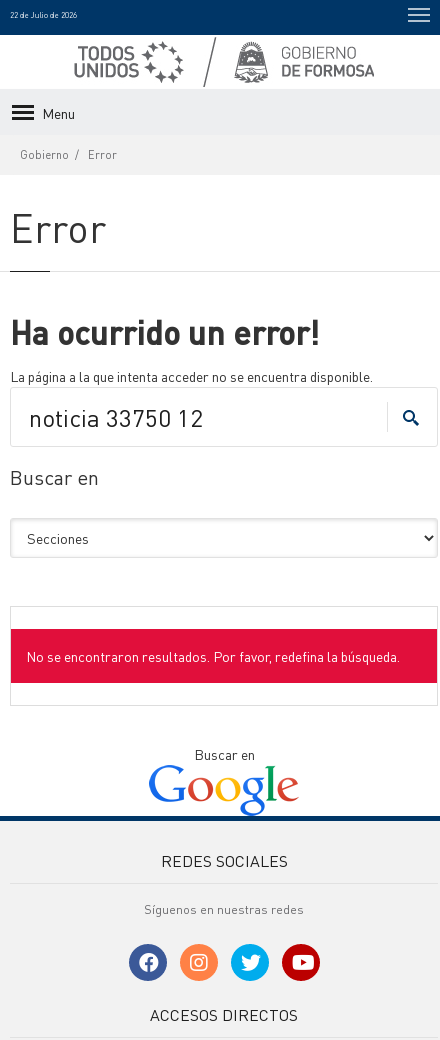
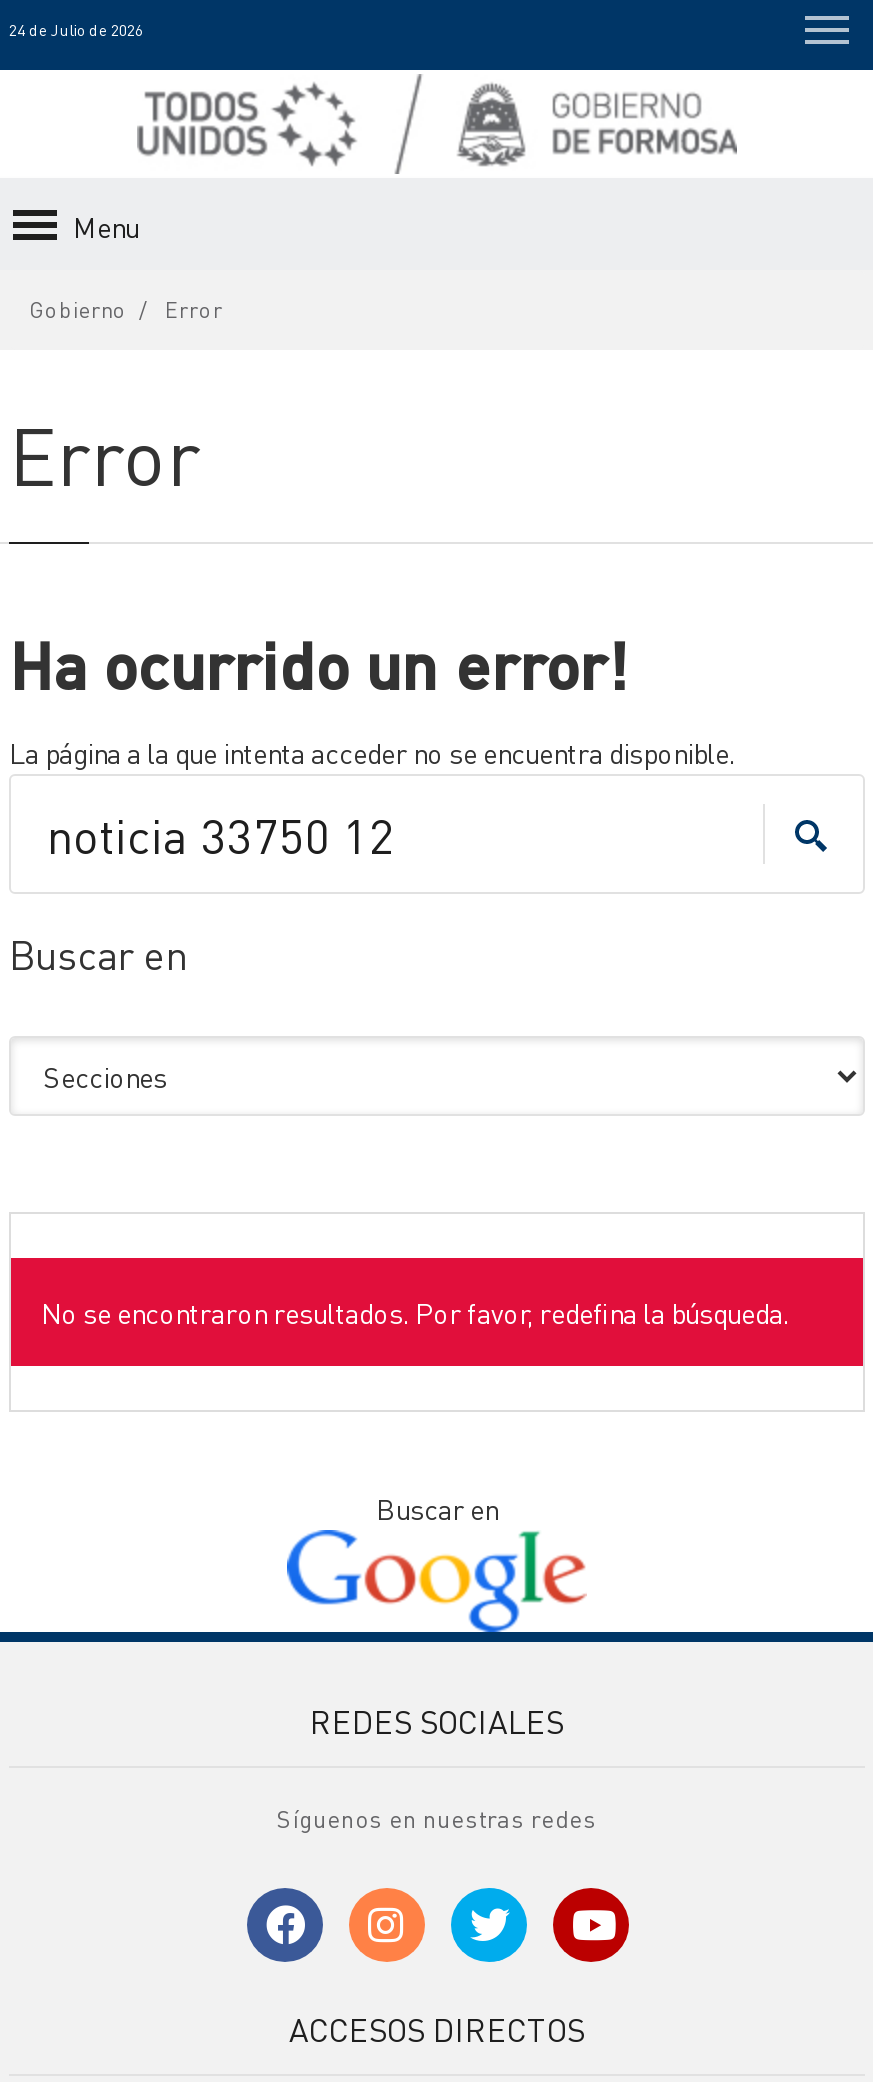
- 22 de Julio de 2026
+ 24 de Julio de 2026
